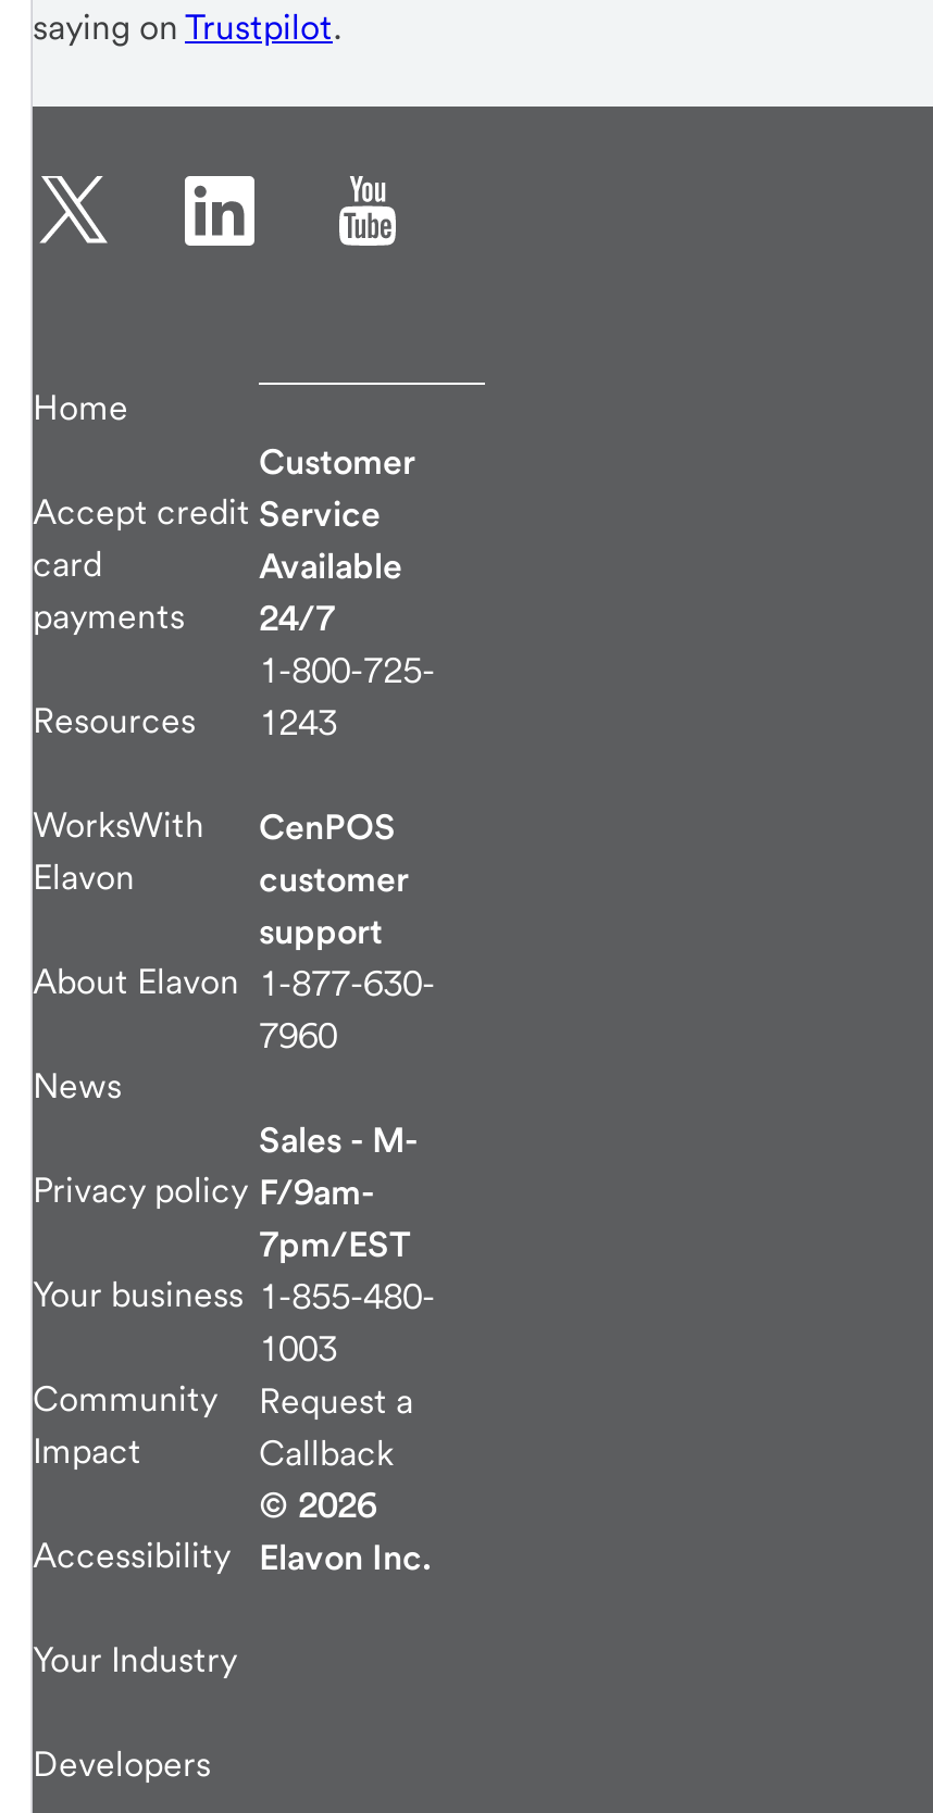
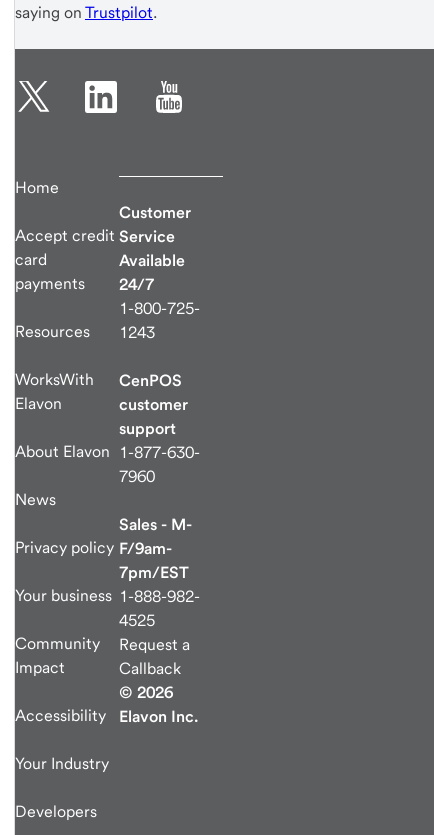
- Your business 1-855-480-
+ Your business 1-888-982-

- 1003
+ 4525
